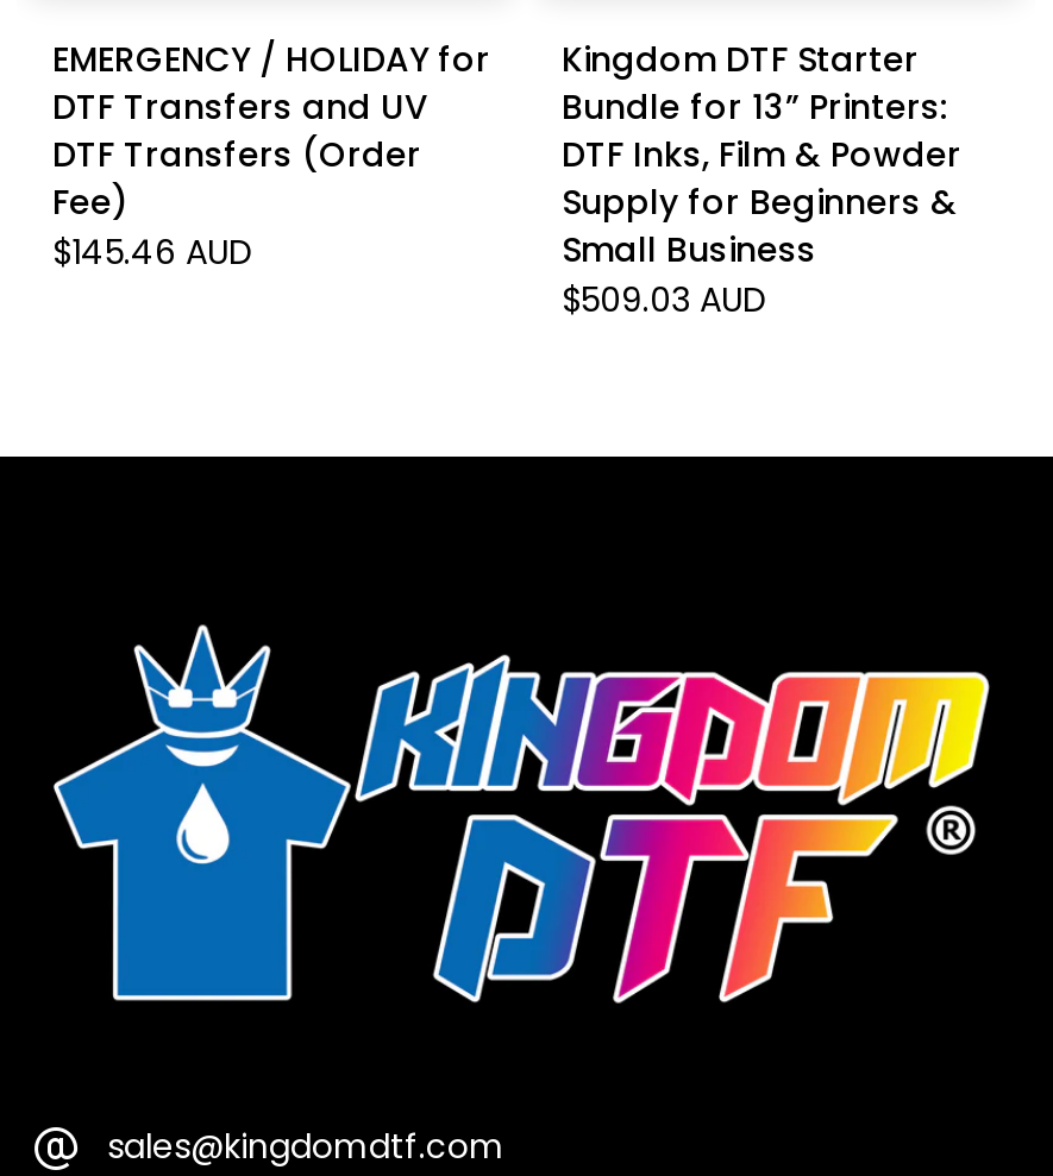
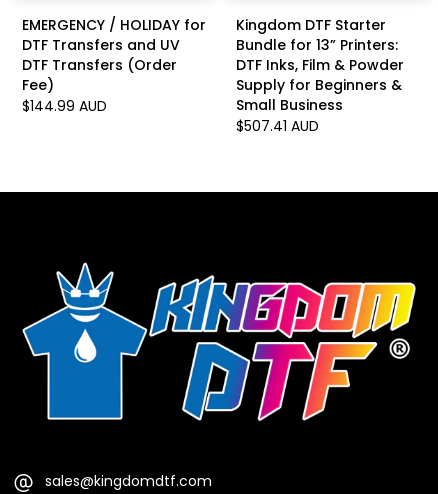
- $145.46 AUD
+ $144.99 AUD

- $509.03 AUD
+ $507.41 AUD
